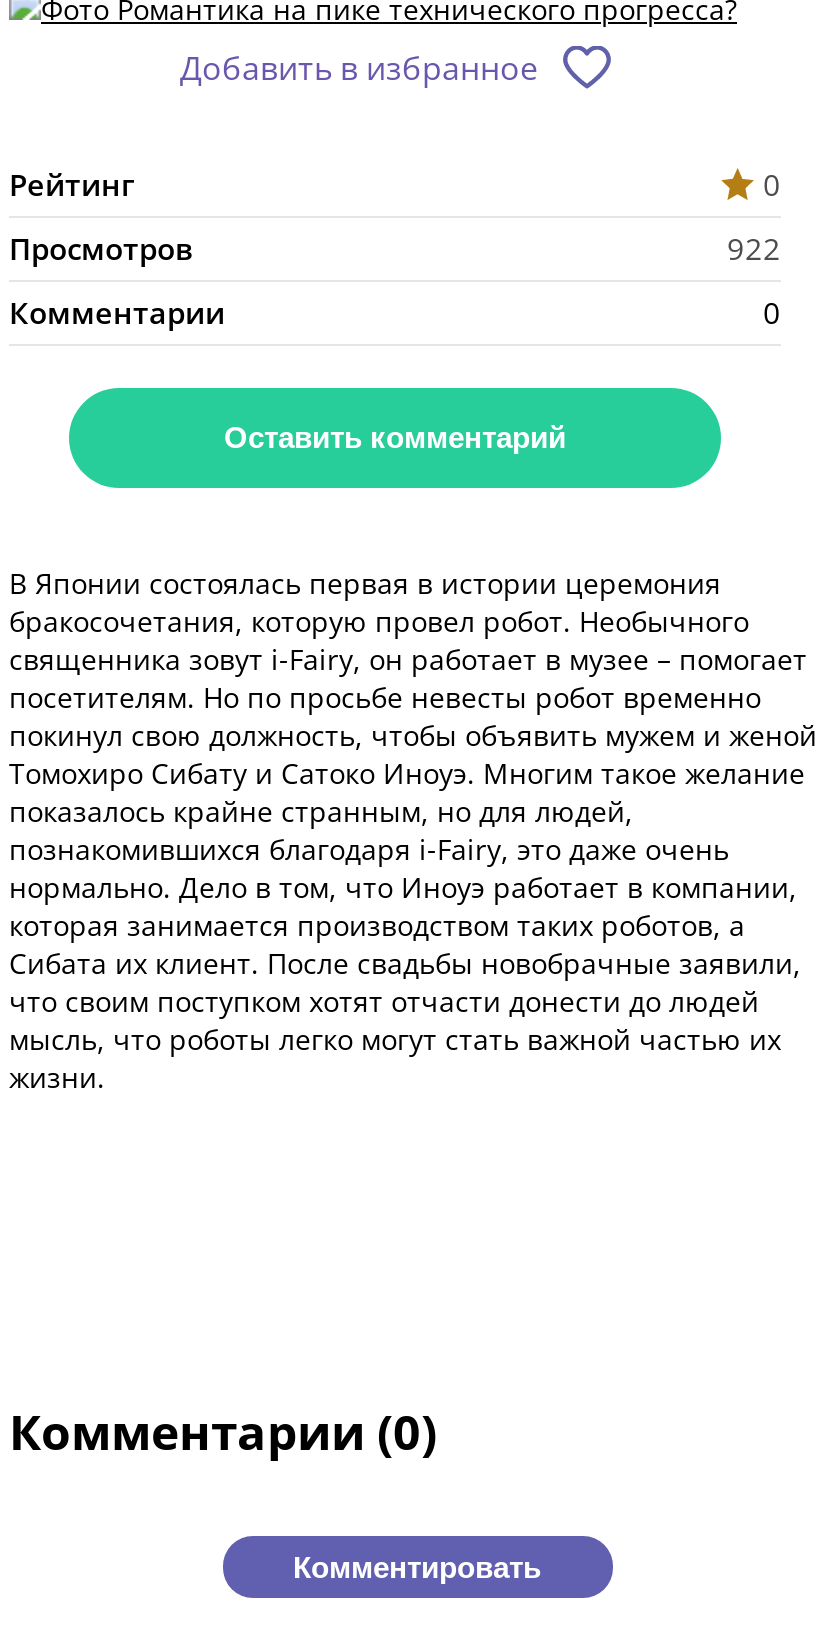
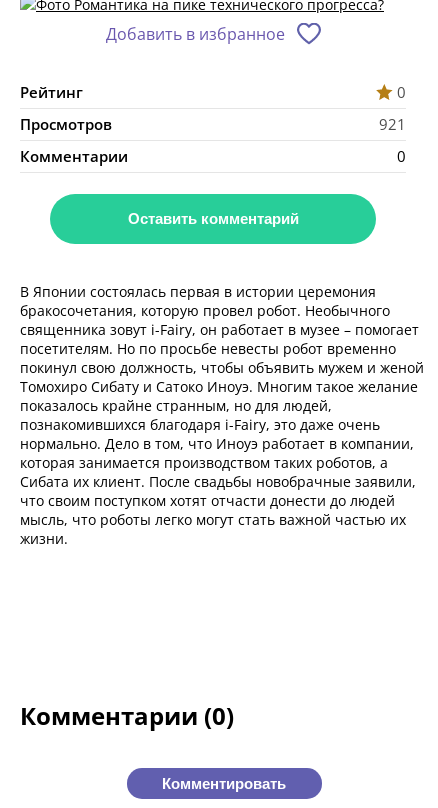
- 922
+ 921
